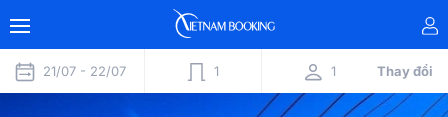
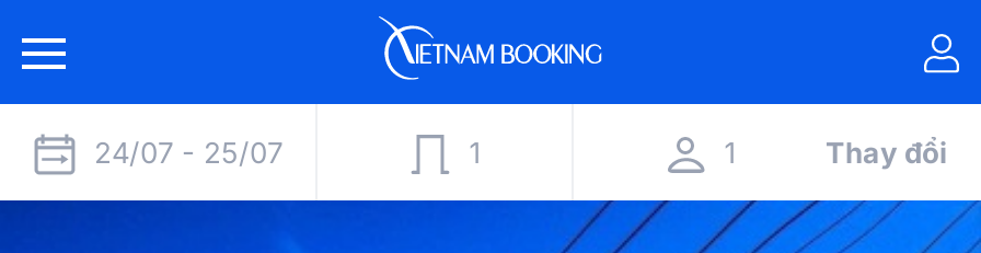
- 21/07 - 22/07
+ 24/07 - 25/07
